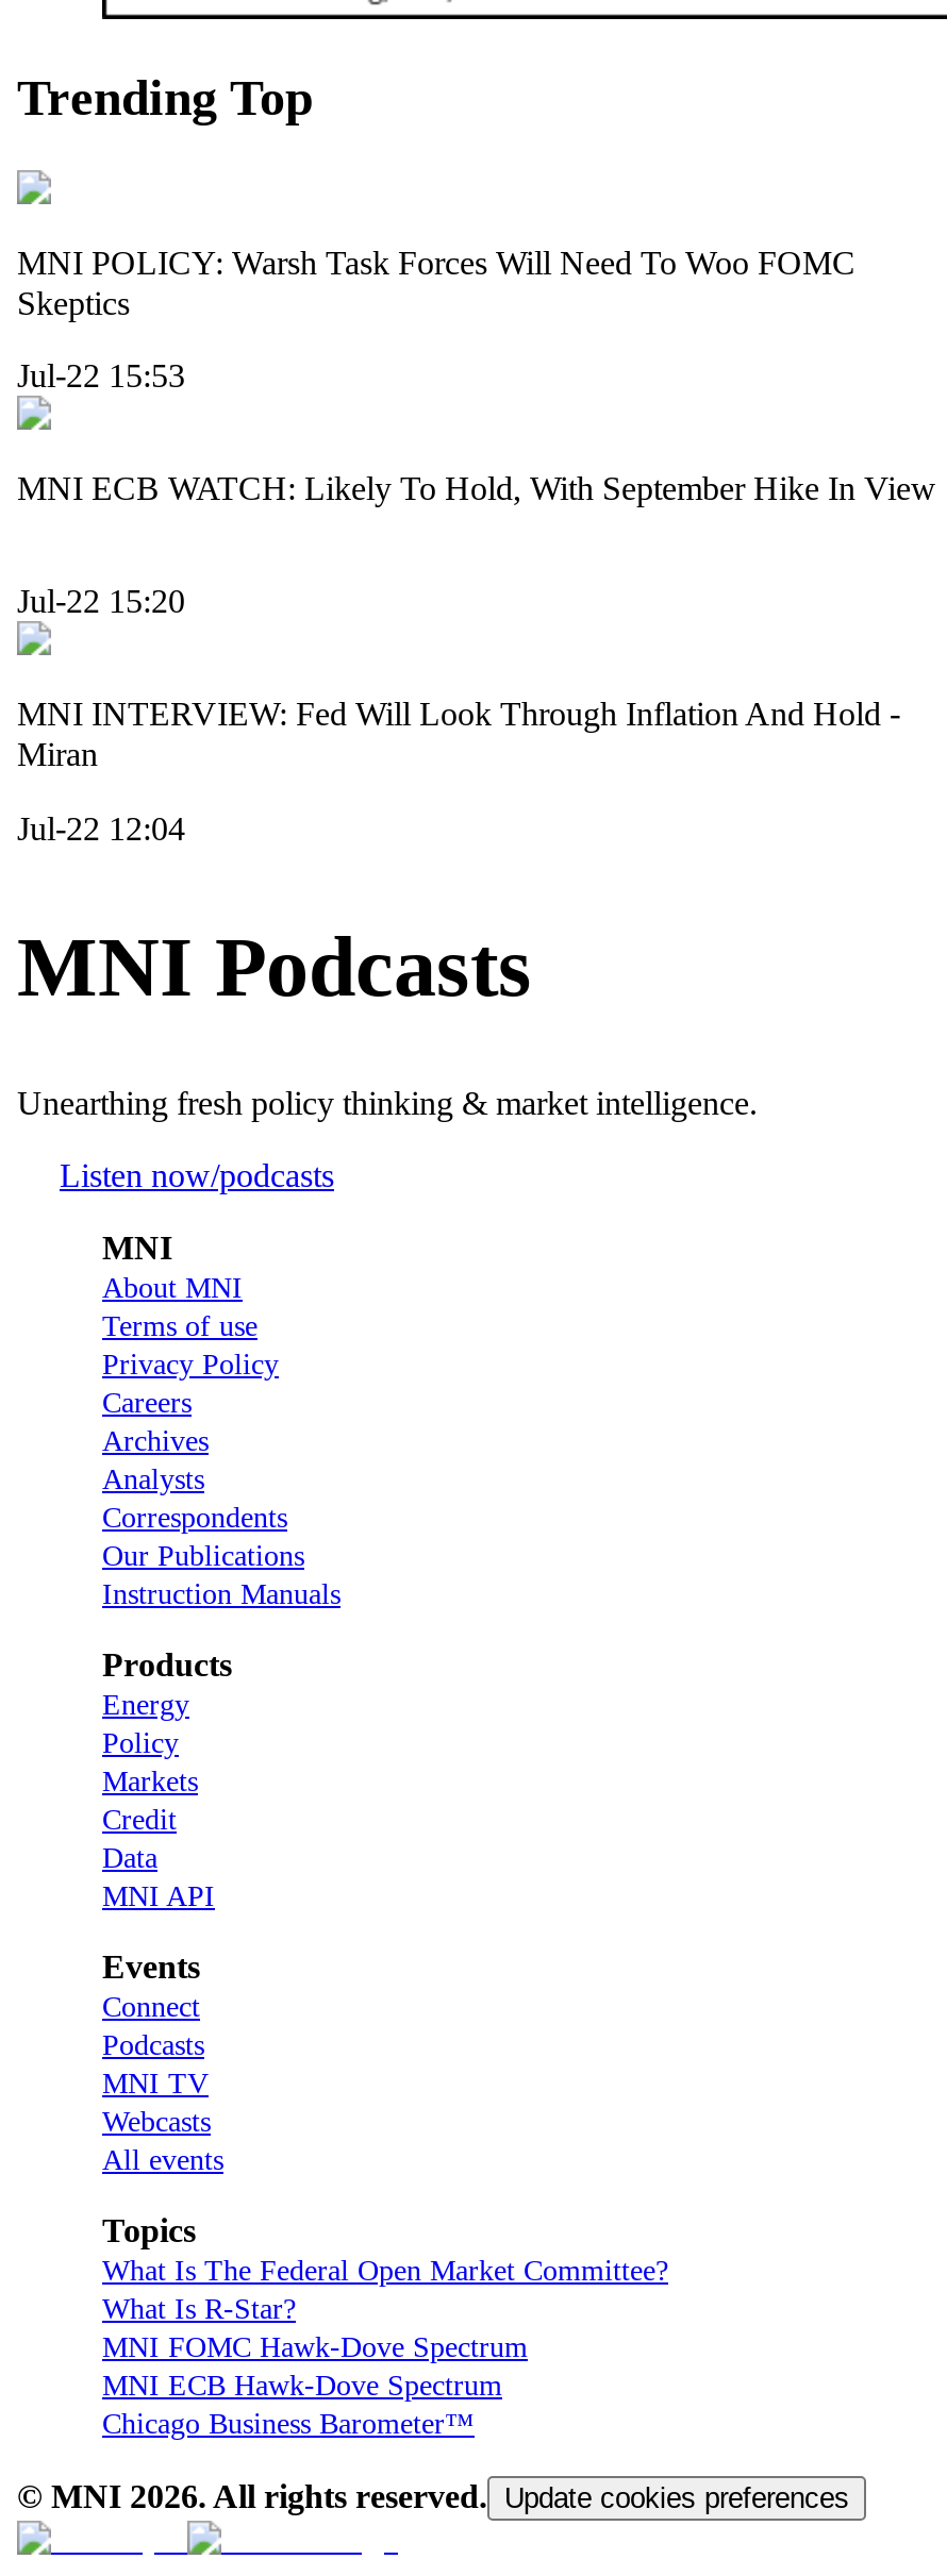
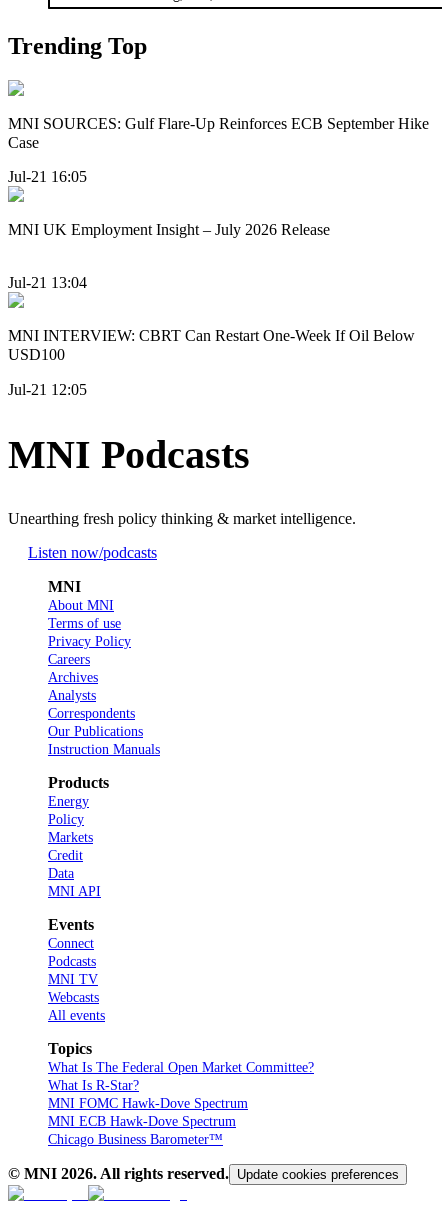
- MNI POLICY: Warsh Task Forces Will Need To Woo FOMC
- Skeptics
+ MNI SOURCES: Gulf Flare-Up Reinforces ECB September Hike
+ Case

- Jul-22 15:53
+ Jul-21 16:05

- MNI ECB WATCH: Likely To Hold, With September Hike In View
+ MNI UK Employment Insight – July 2026 Release

- Jul-22 15:20
+ Jul-21 13:04

- MNI INTERVIEW: Fed Will Look Through Inflation And Hold -
- Miran
+ MNI INTERVIEW: CBRT Can Restart One-Week If Oil Below
+ USD100

- Jul-22 12:04
+ Jul-21 12:05
